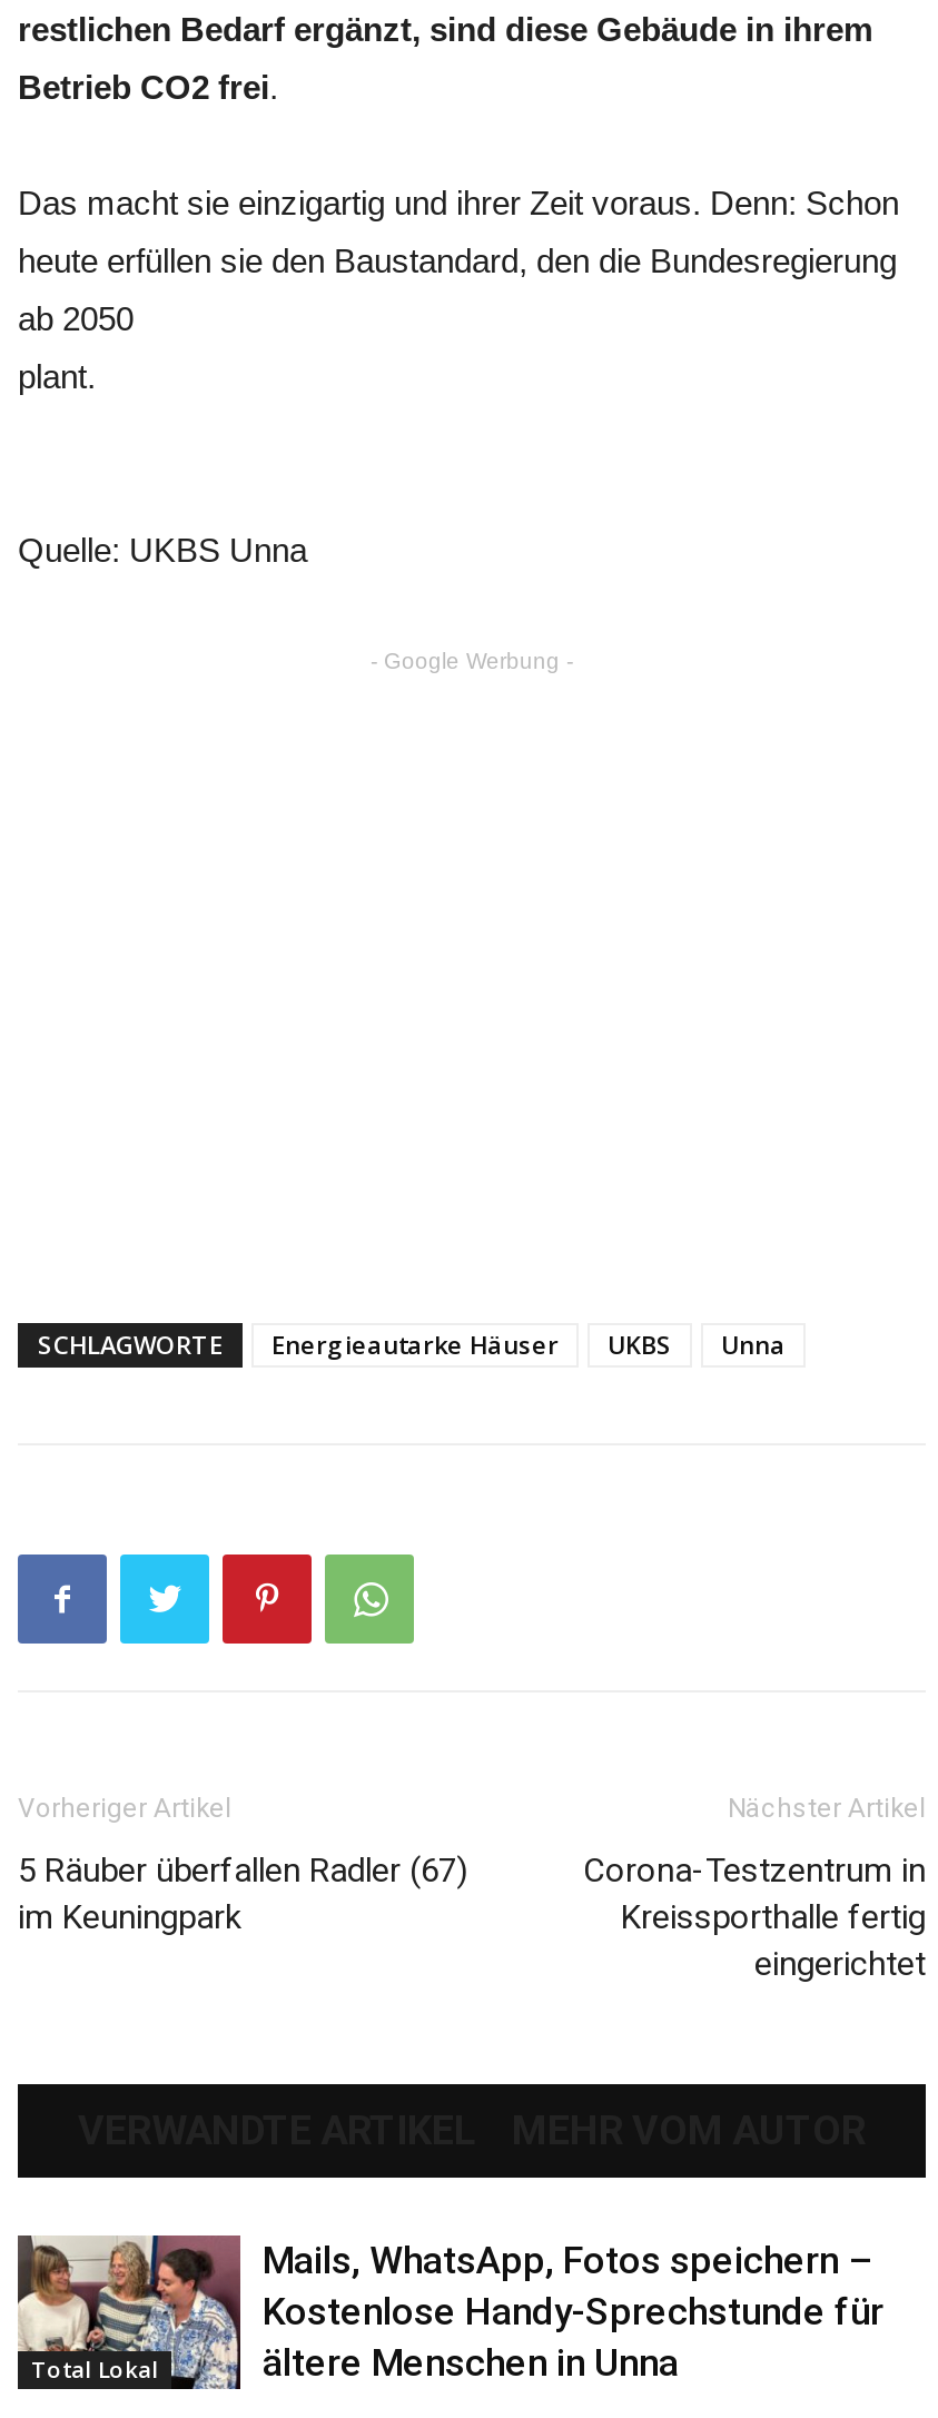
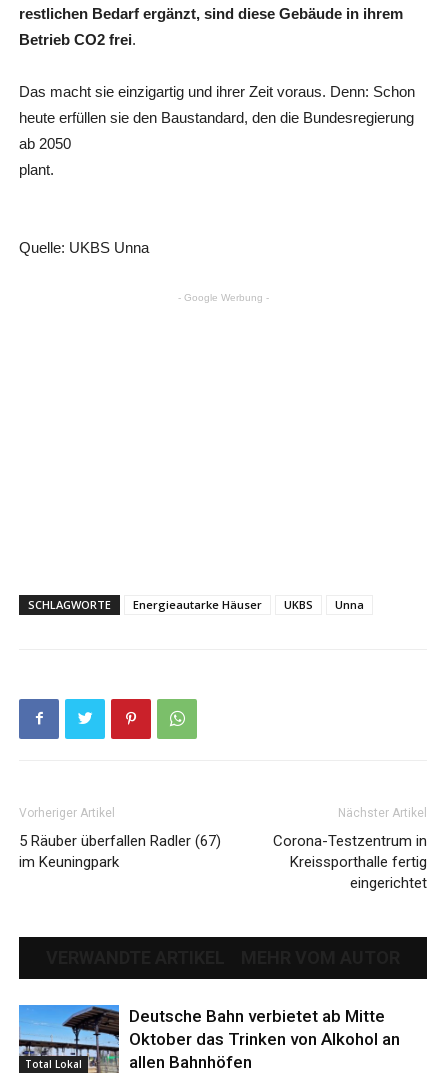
- [image]
- Mails, WhatsApp, Fotos speichern –
- Kostenlose Handy-Sprechstunde für
- ältere Menschen in Unna
+ [image]
+ Deutsche Bahn verbietet ab Mitte
+ Oktober das Trinken von Alkohol an
+ allen Bahnhöfen
